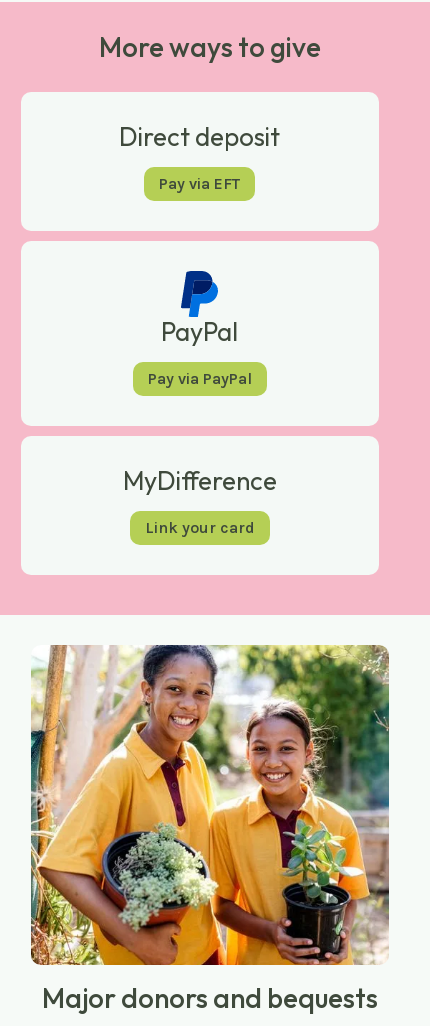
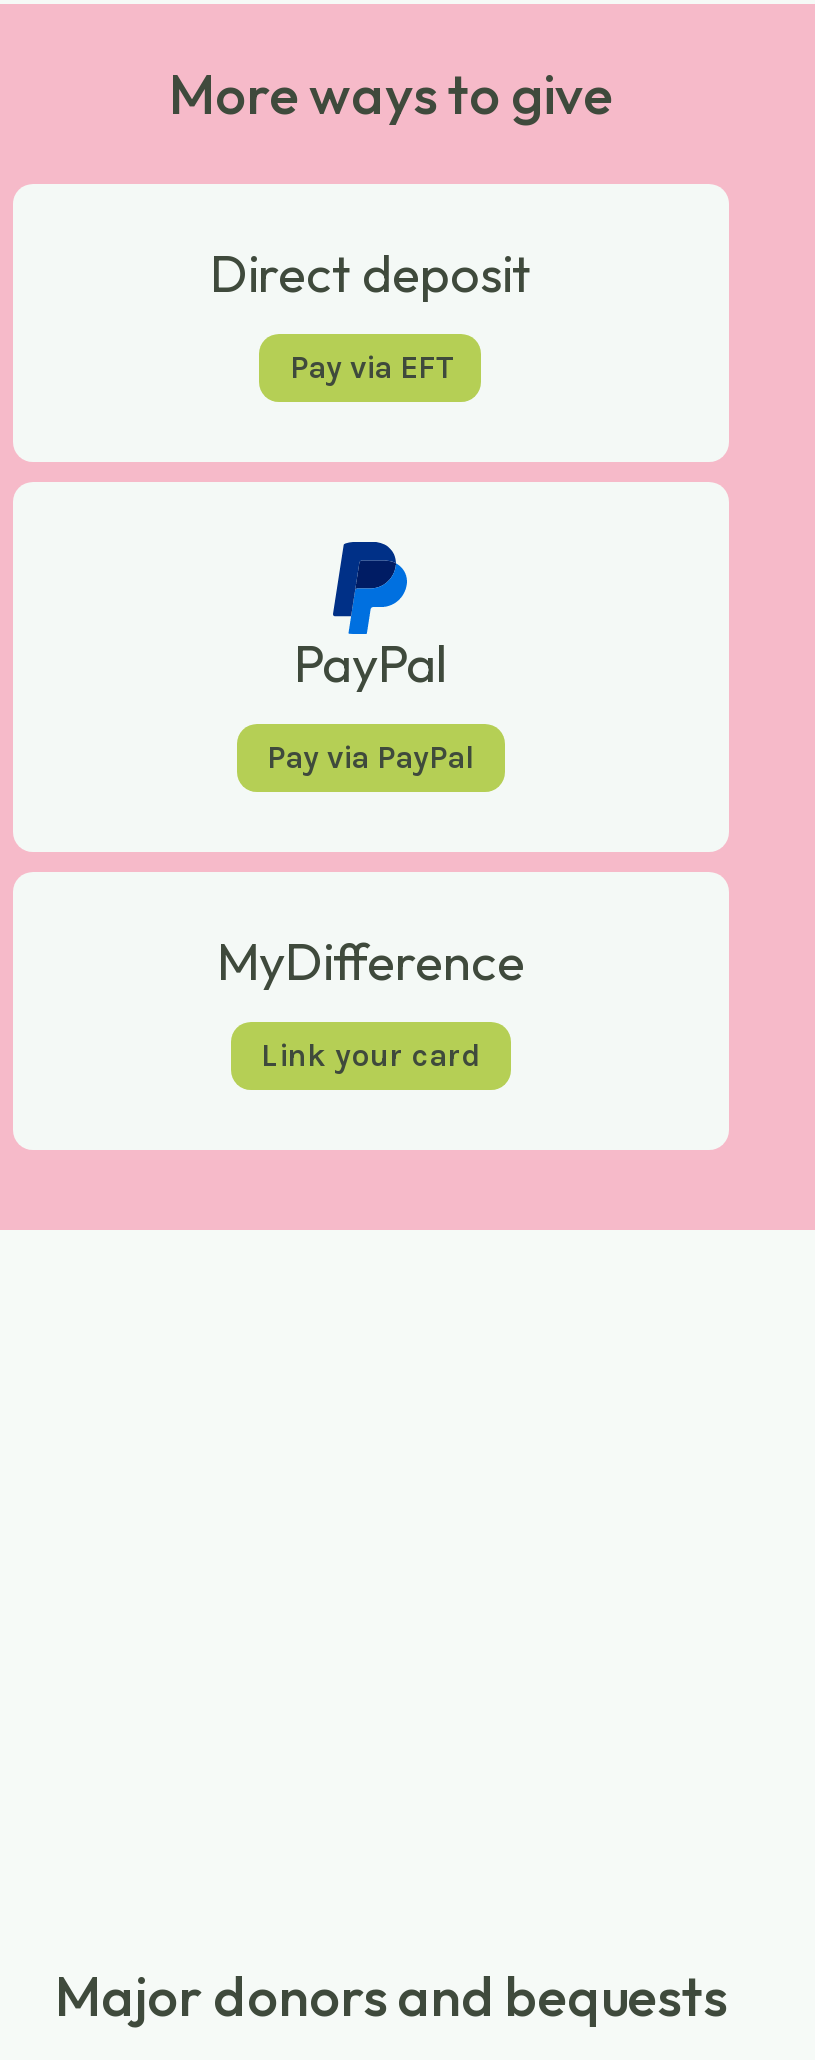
- [image]
